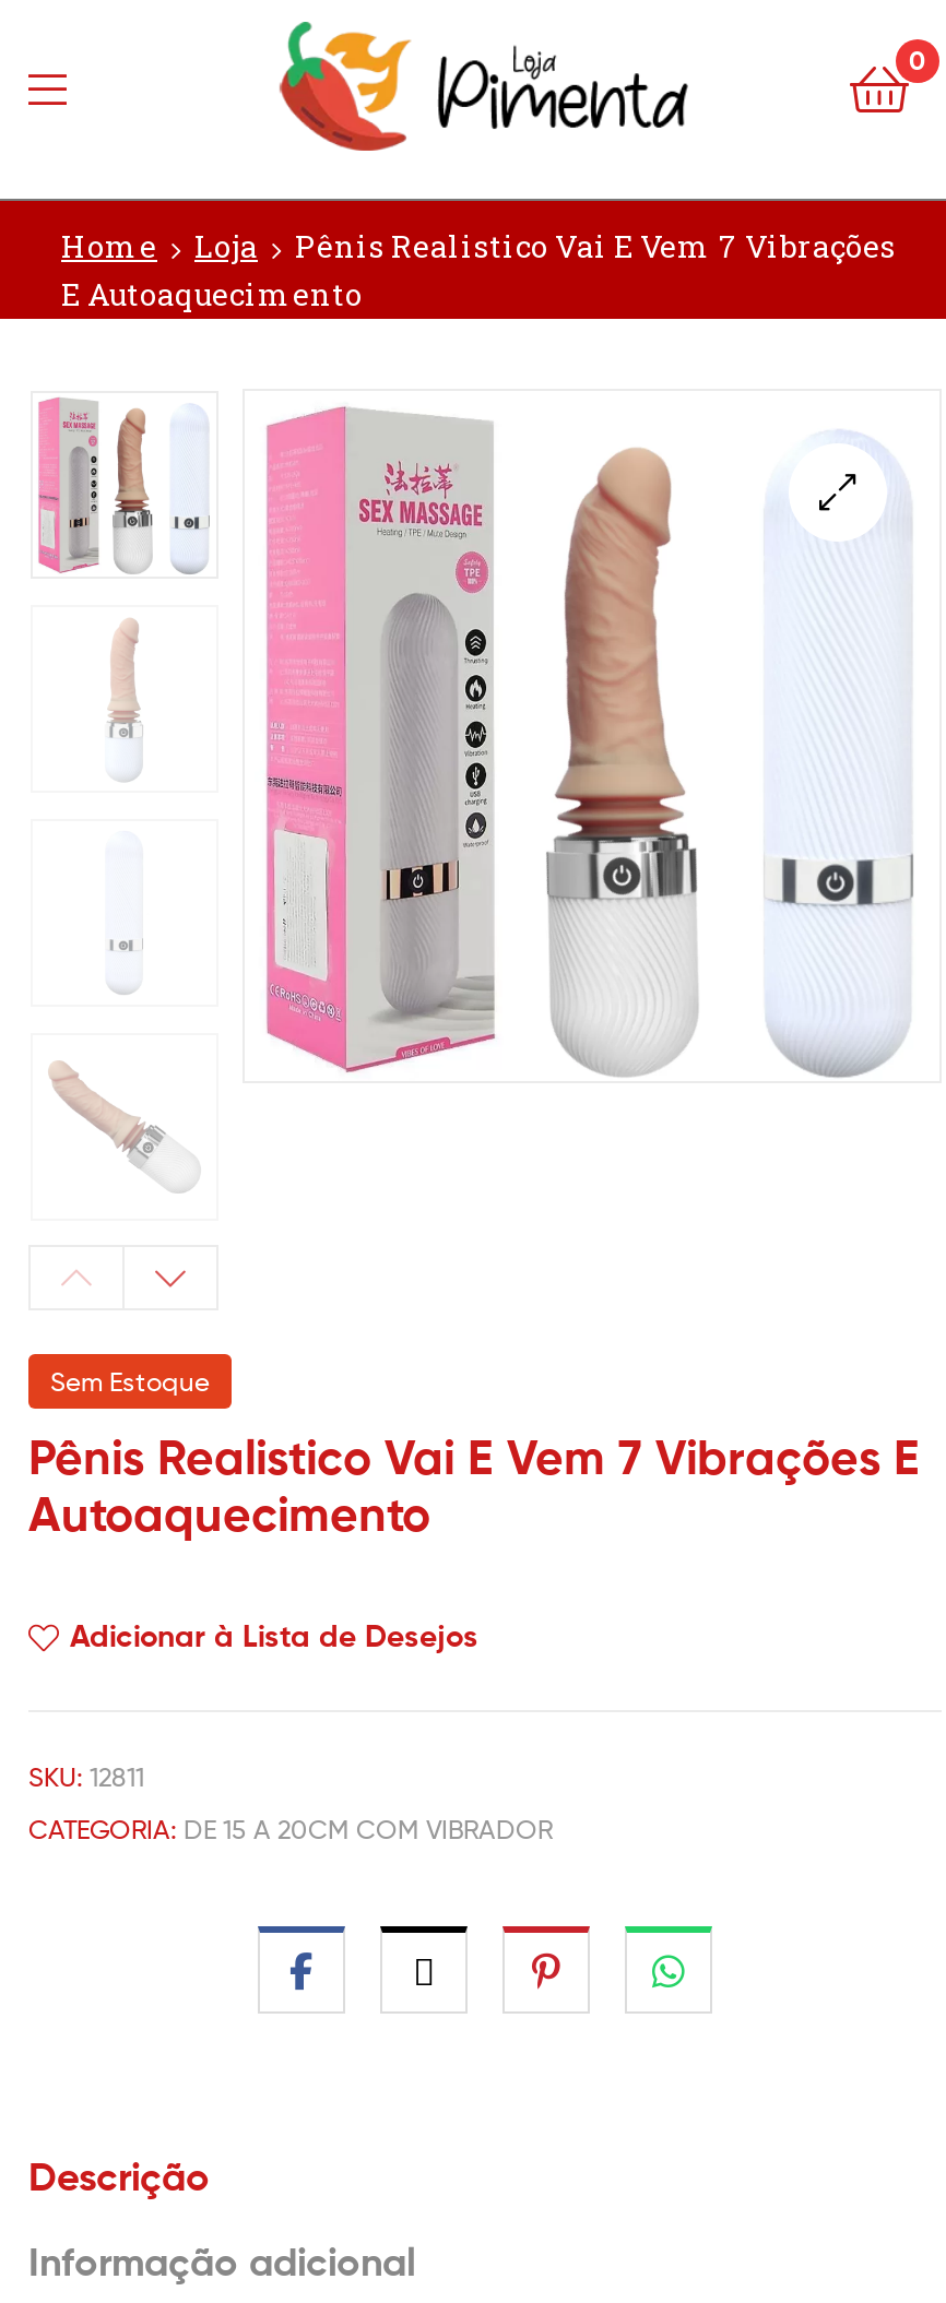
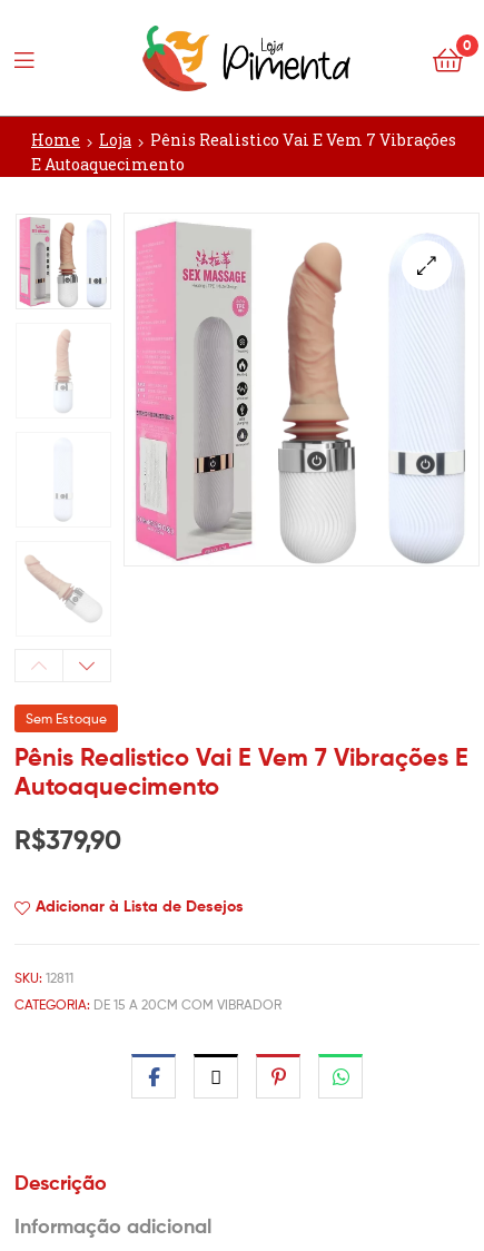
+ R$379,90
